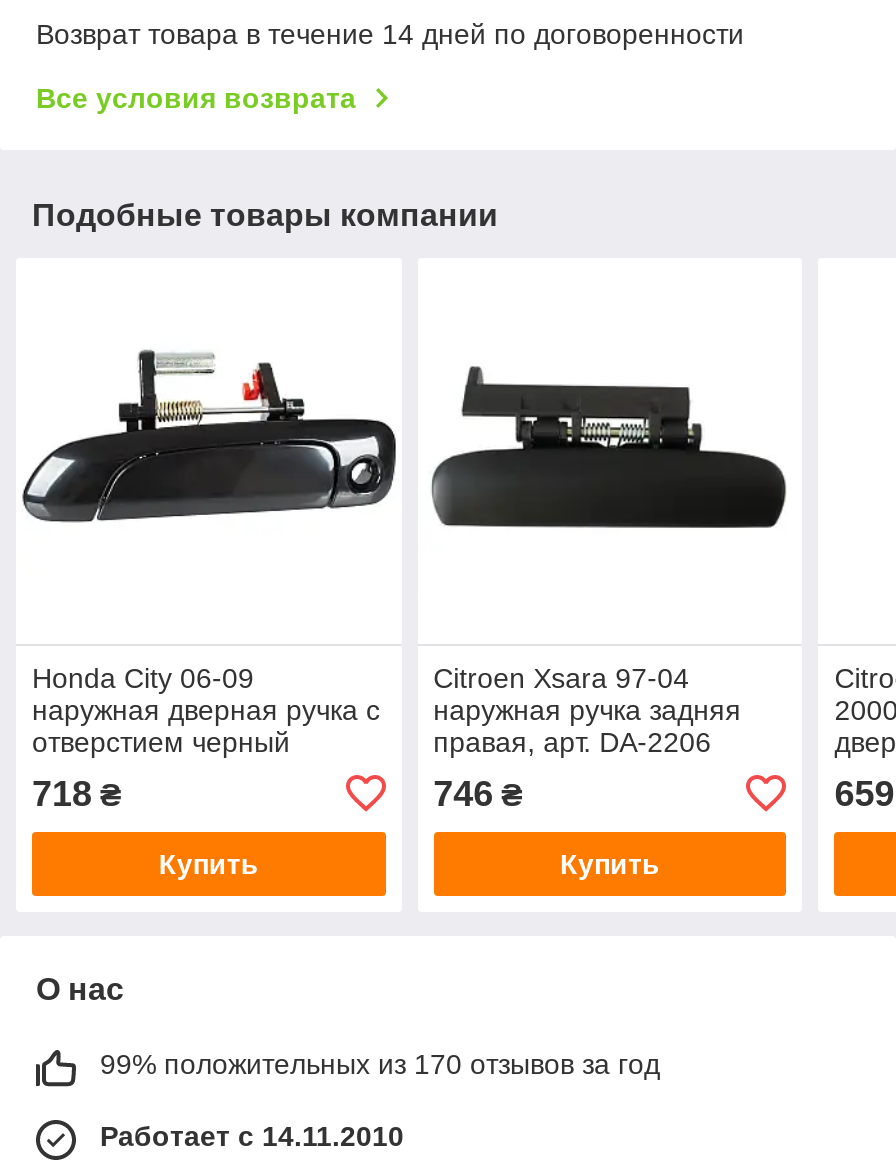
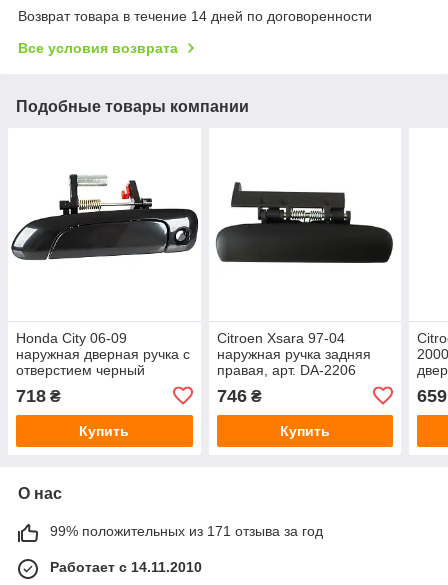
- 99% положительных из 170 отзывов за год
+ 99% положительных из 171 отзыва за год
